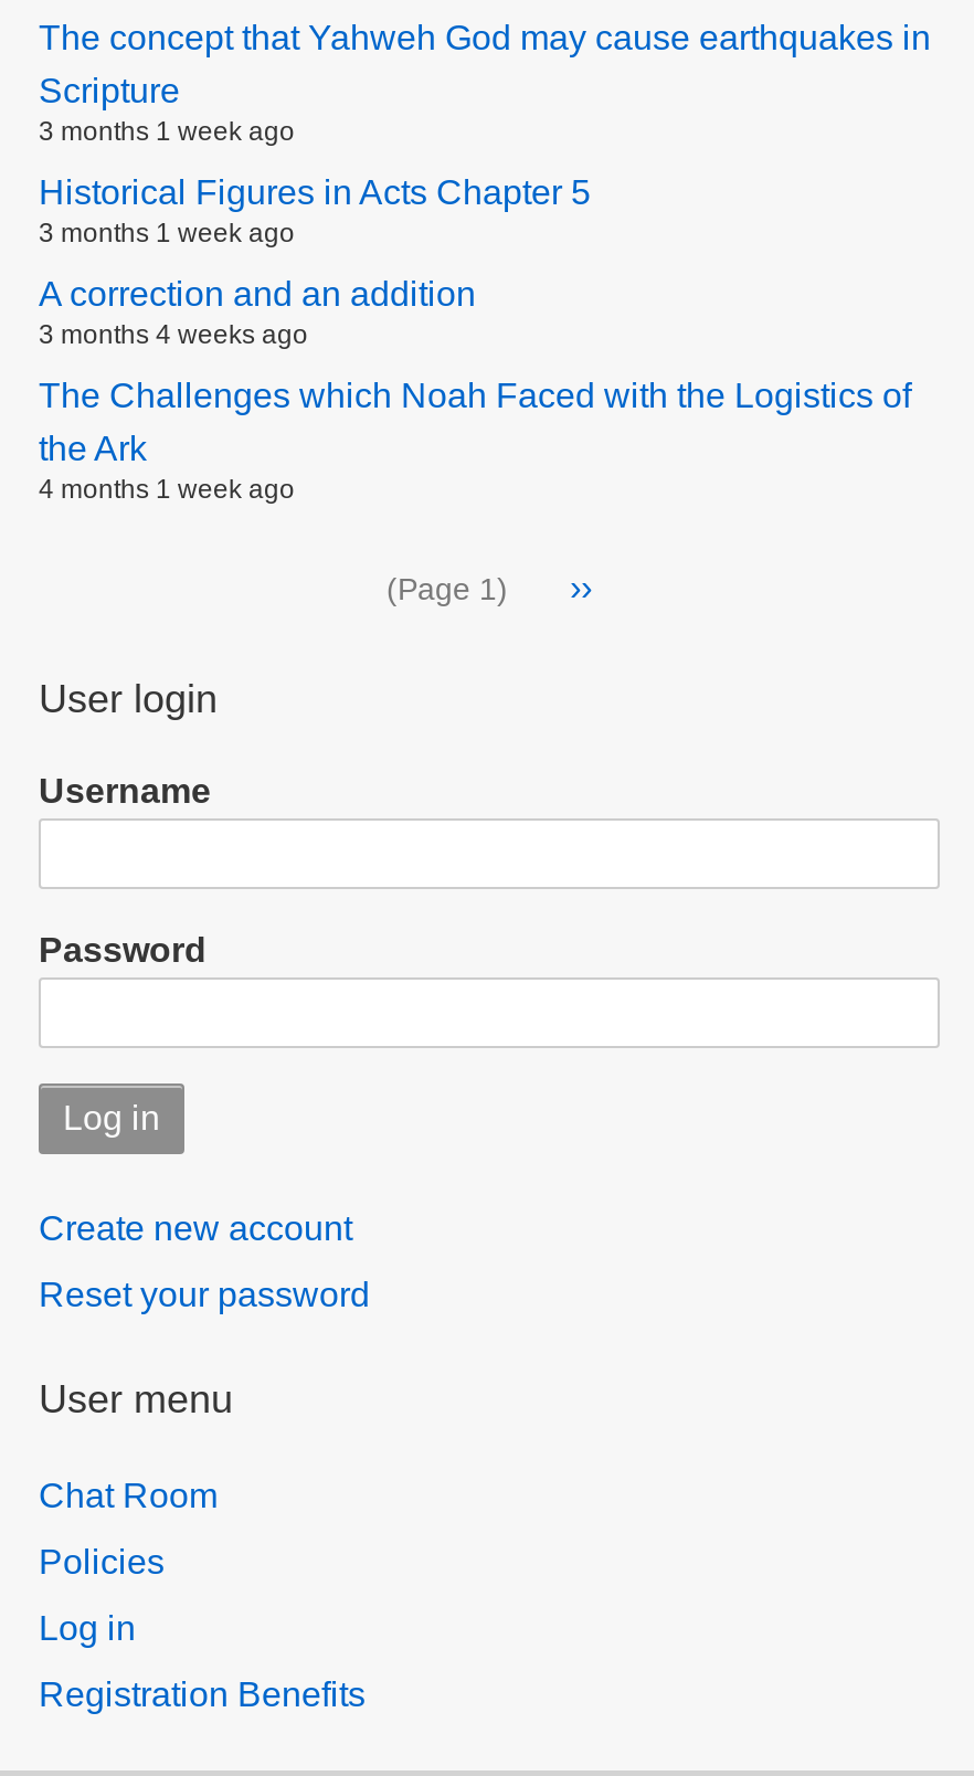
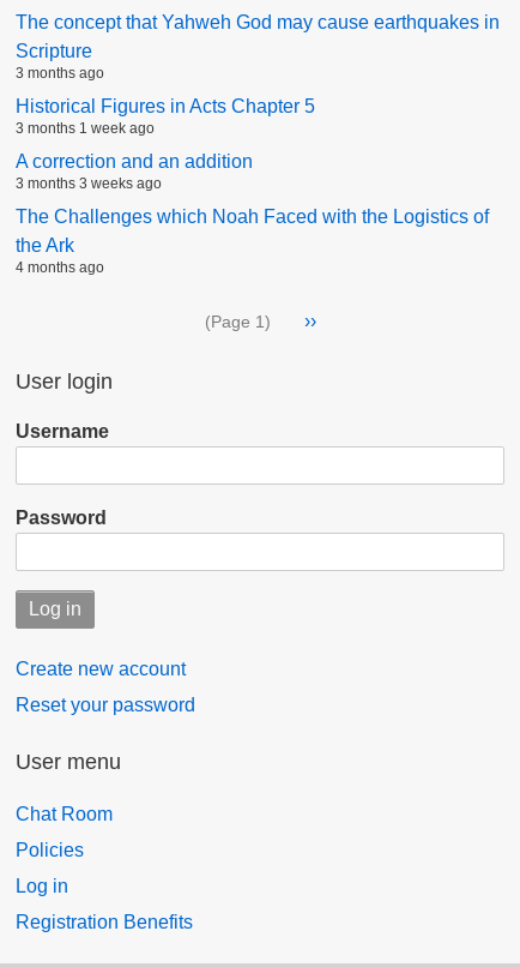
- 3 months 1 week ago
+ 3 months ago

- 3 months 4 weeks ago
+ 3 months 3 weeks ago

- 4 months 1 week ago
+ 4 months ago
